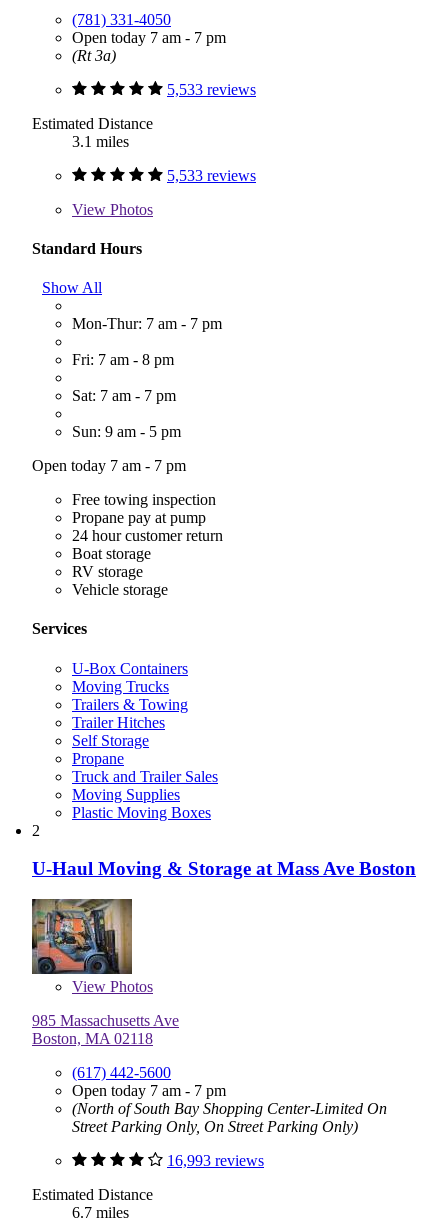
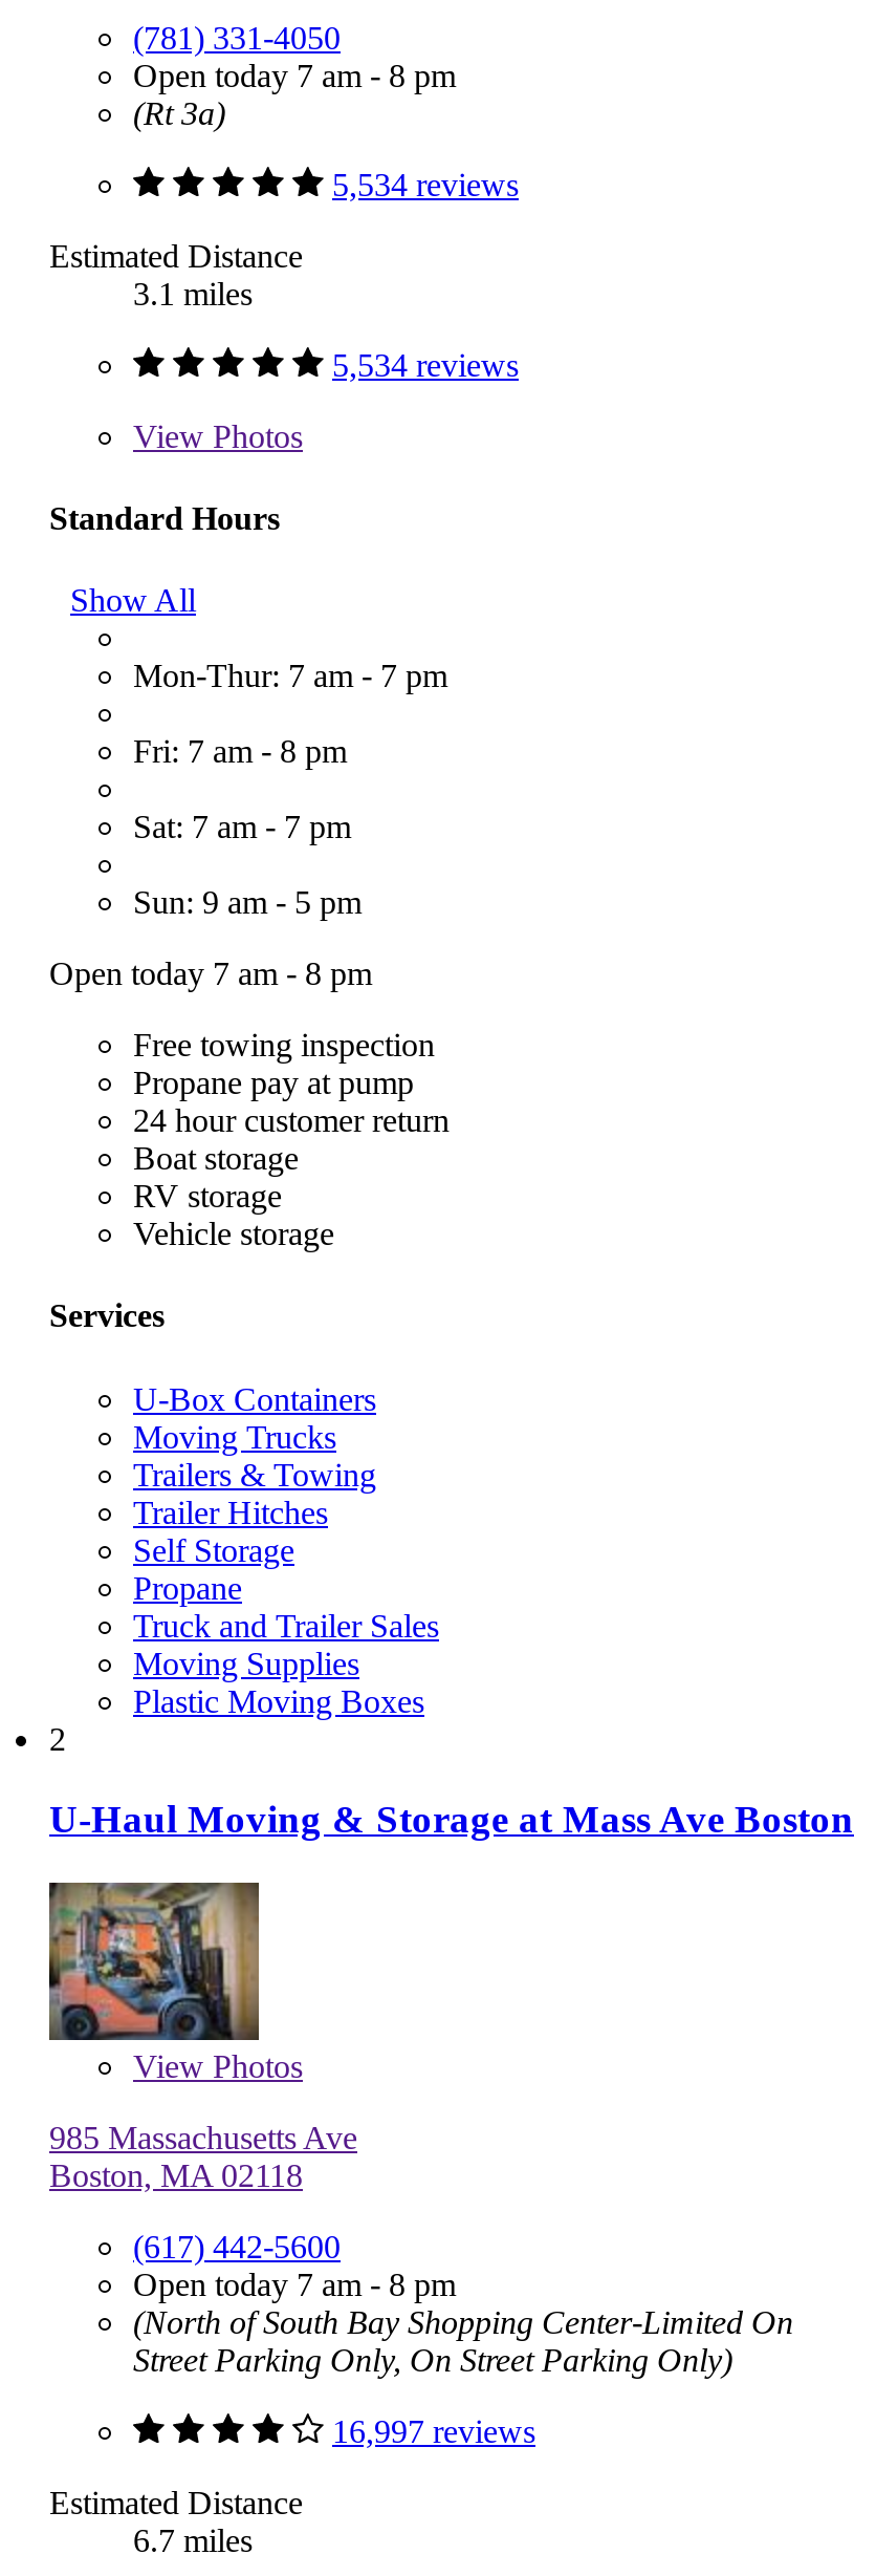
- Open today 7 am - 7 pm
+ Open today 7 am - 8 pm

- 5,533 reviews
+ 5,534 reviews

- 5,533 reviews
+ 5,534 reviews

- Open today 7 am - 7 pm
+ Open today 7 am - 8 pm

- Open today 7 am - 7 pm
+ Open today 7 am - 8 pm

- 16,993 reviews
+ 16,997 reviews
